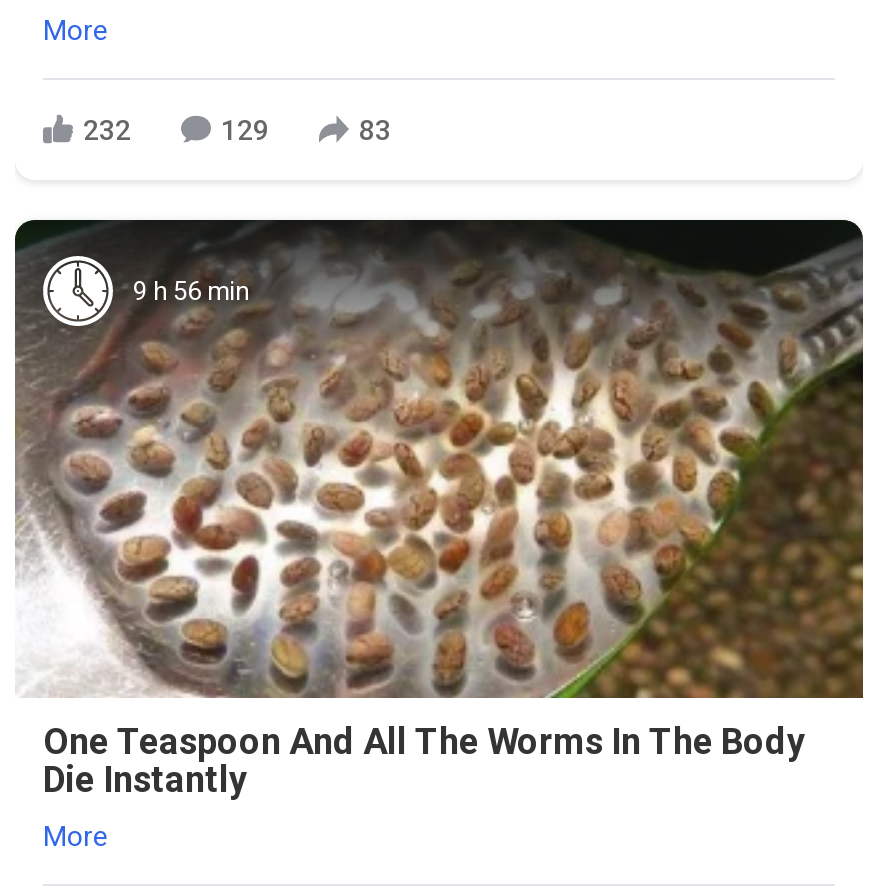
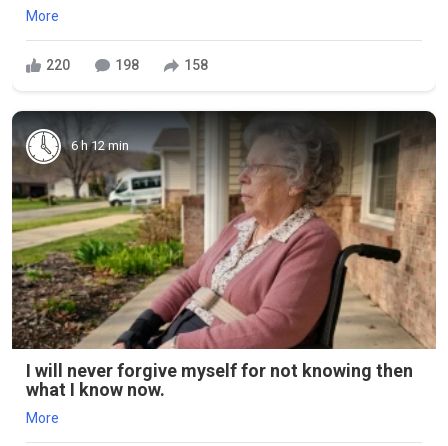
- 232
- 129
- 83
+ 220
+ 198
+ 158

- [image]
- 9 h 56 min
+ [image]
+ 6 h 12 min

- One Teaspoon And All The Worms In The Body
- Die Instantly
+ I will never forgive myself for not knowing then
+ what I know now.
